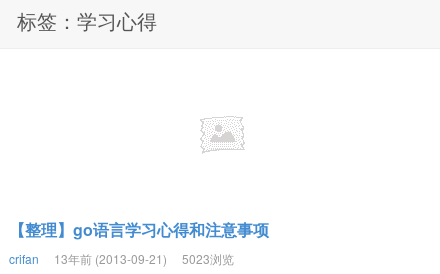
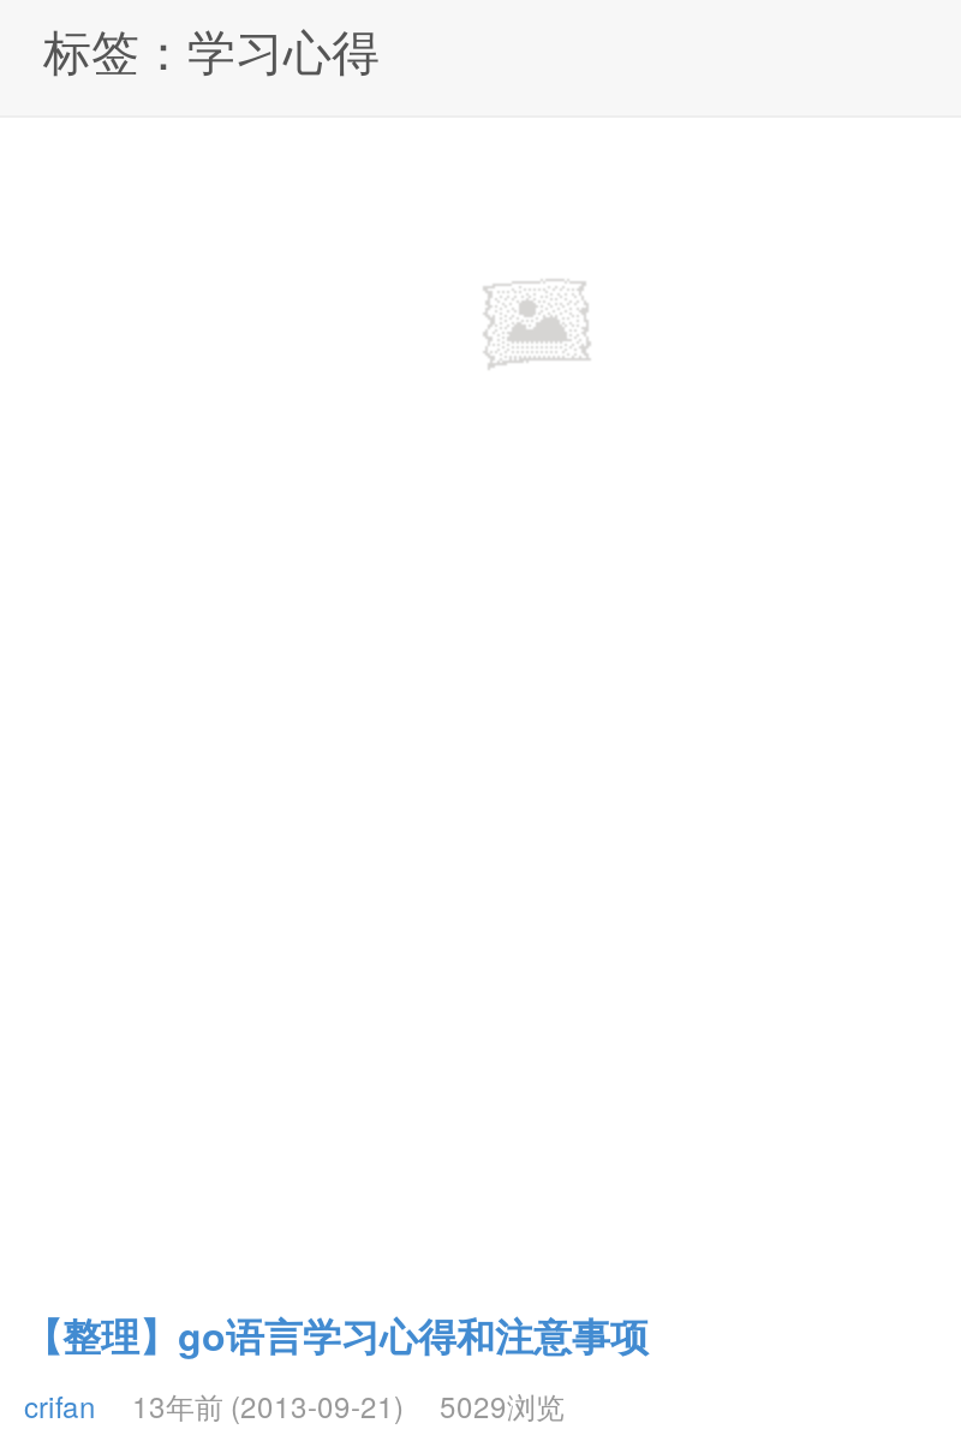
- crifan 13年前 (2013-09-21) 5023浏览
+ crifan 13年前 (2013-09-21) 5029浏览
